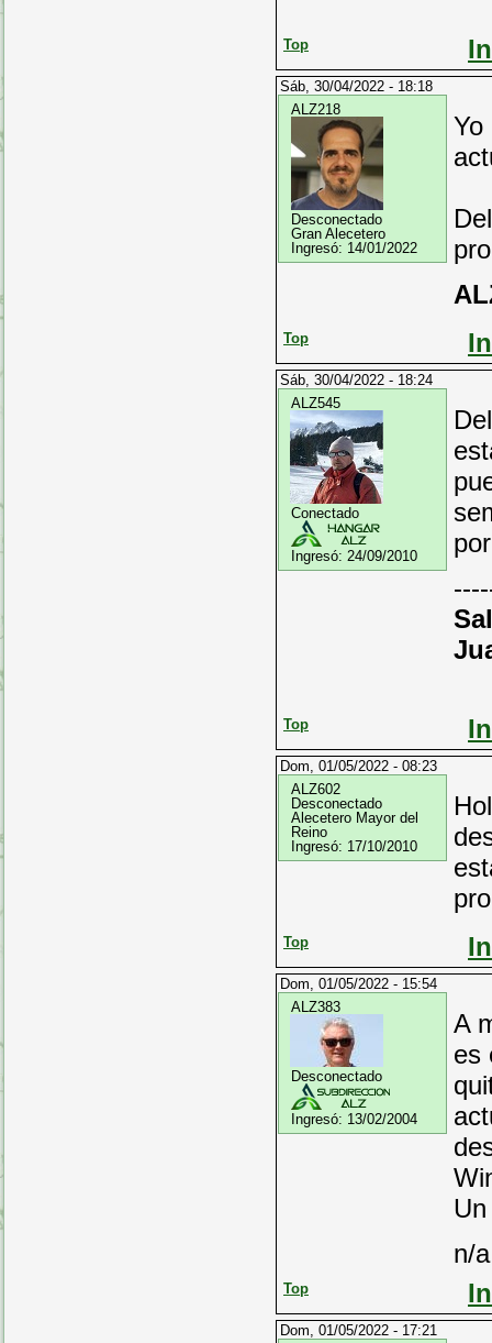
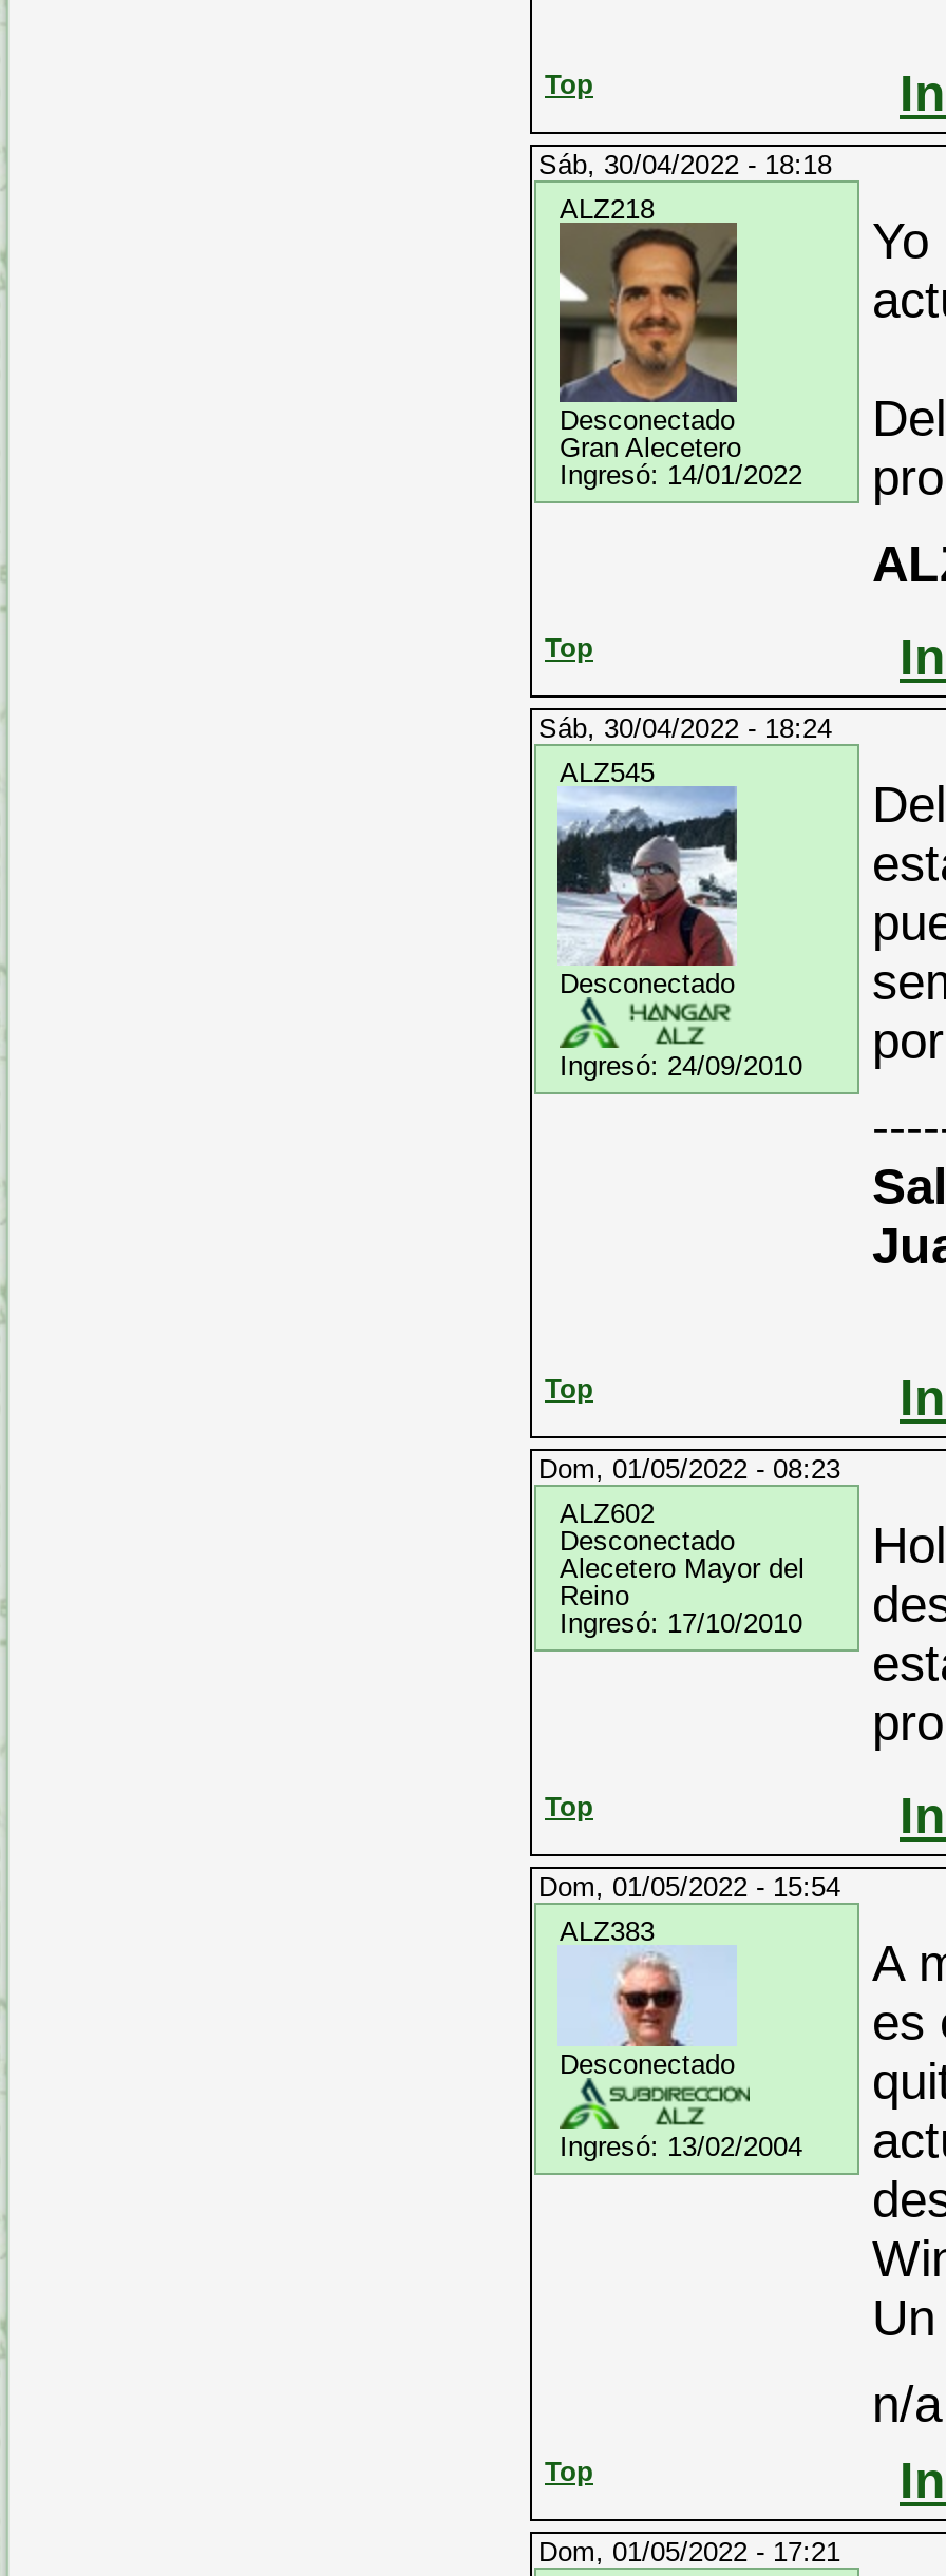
- Conectado
+ Desconectado
